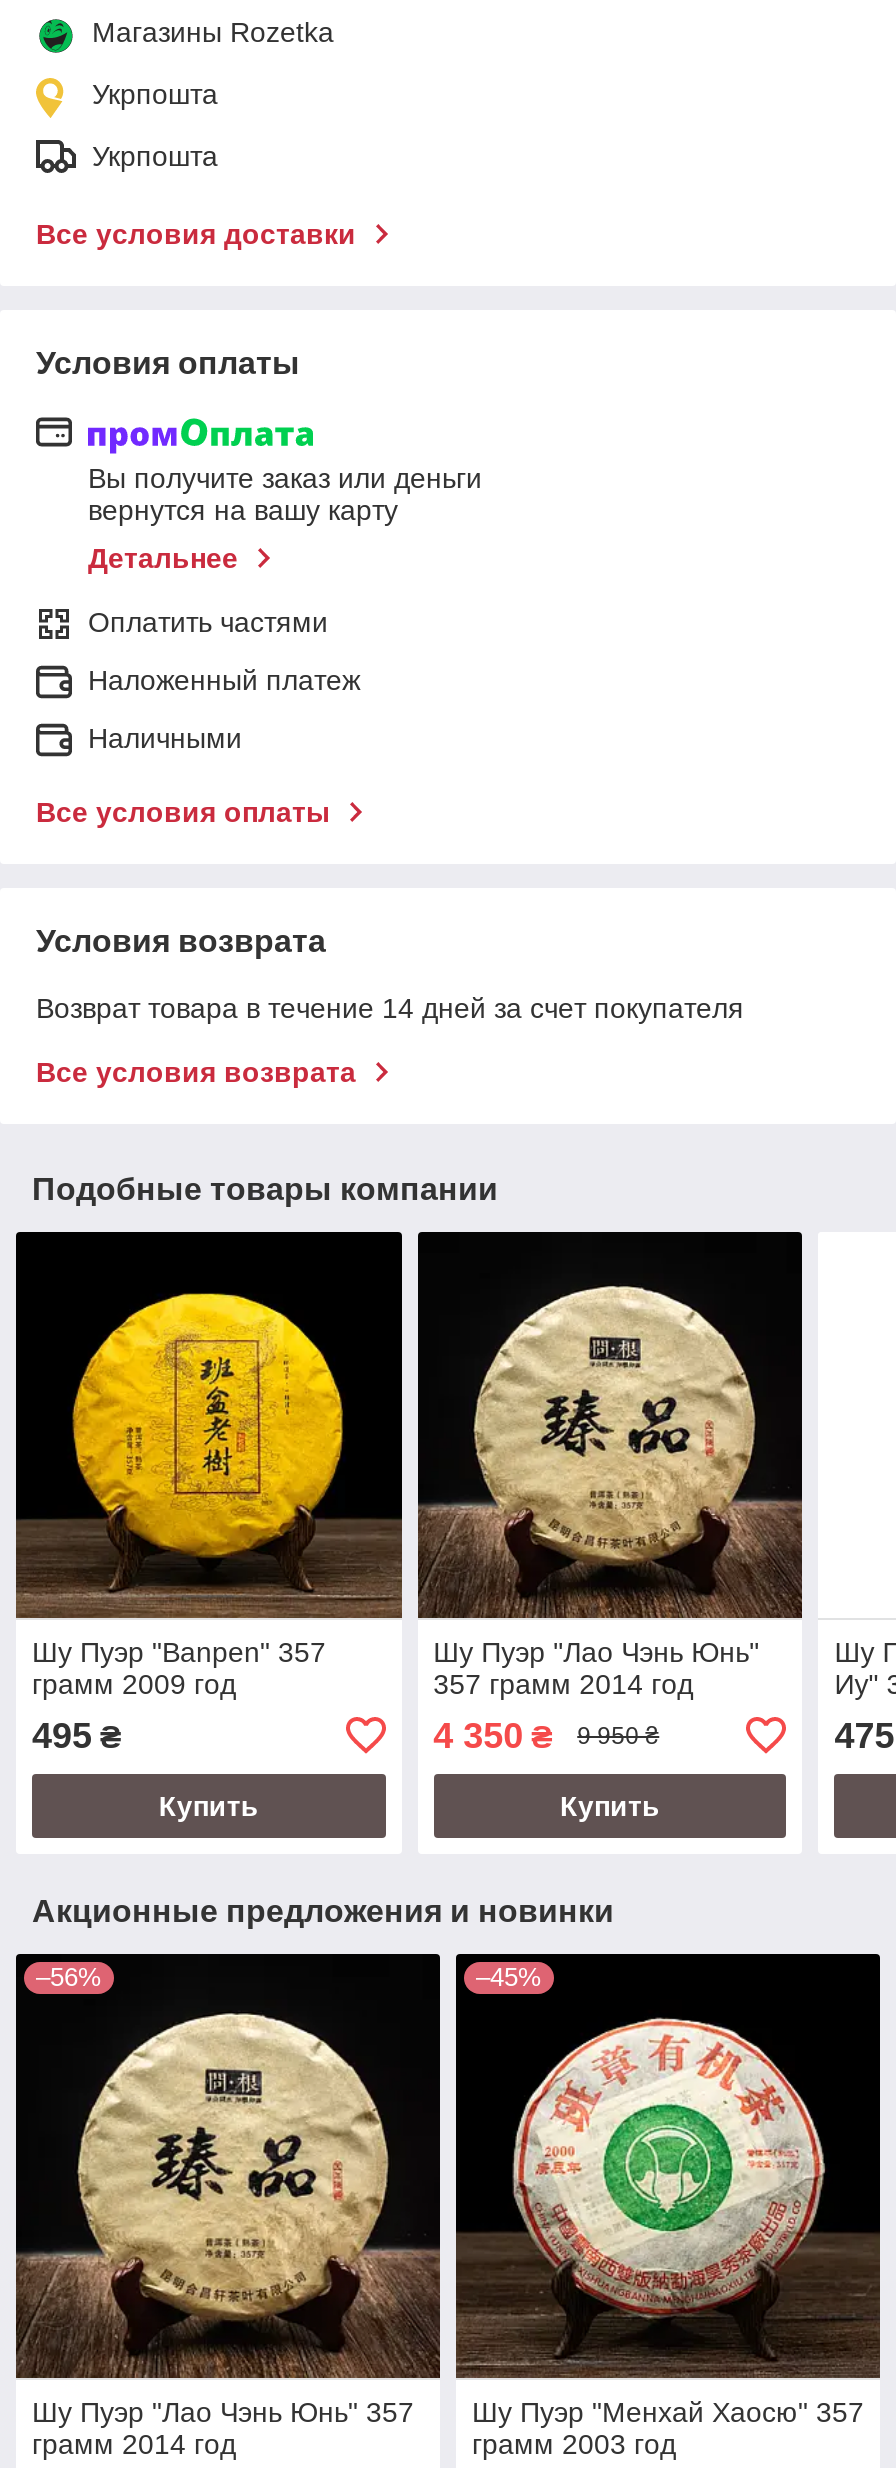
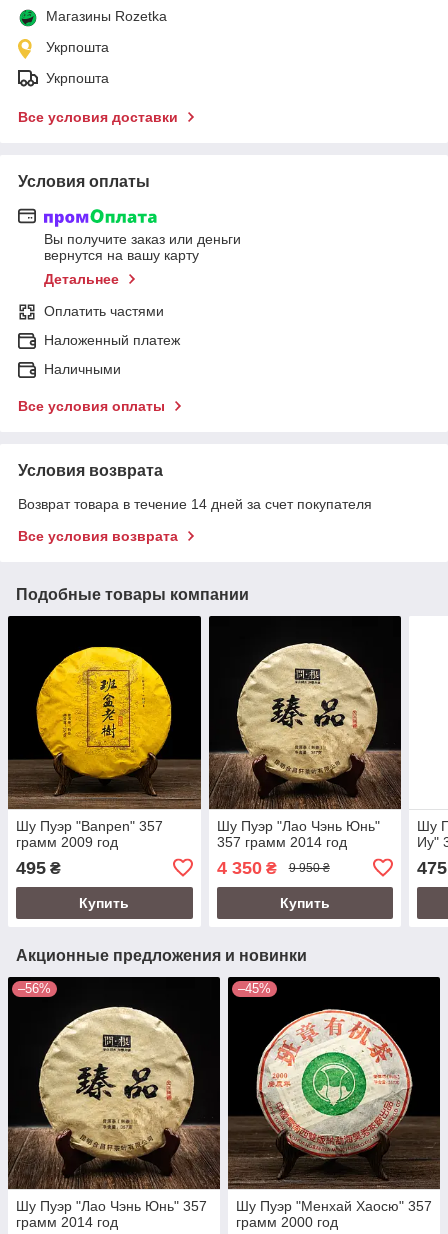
- грамм 2003 год
+ грамм 2000 год
